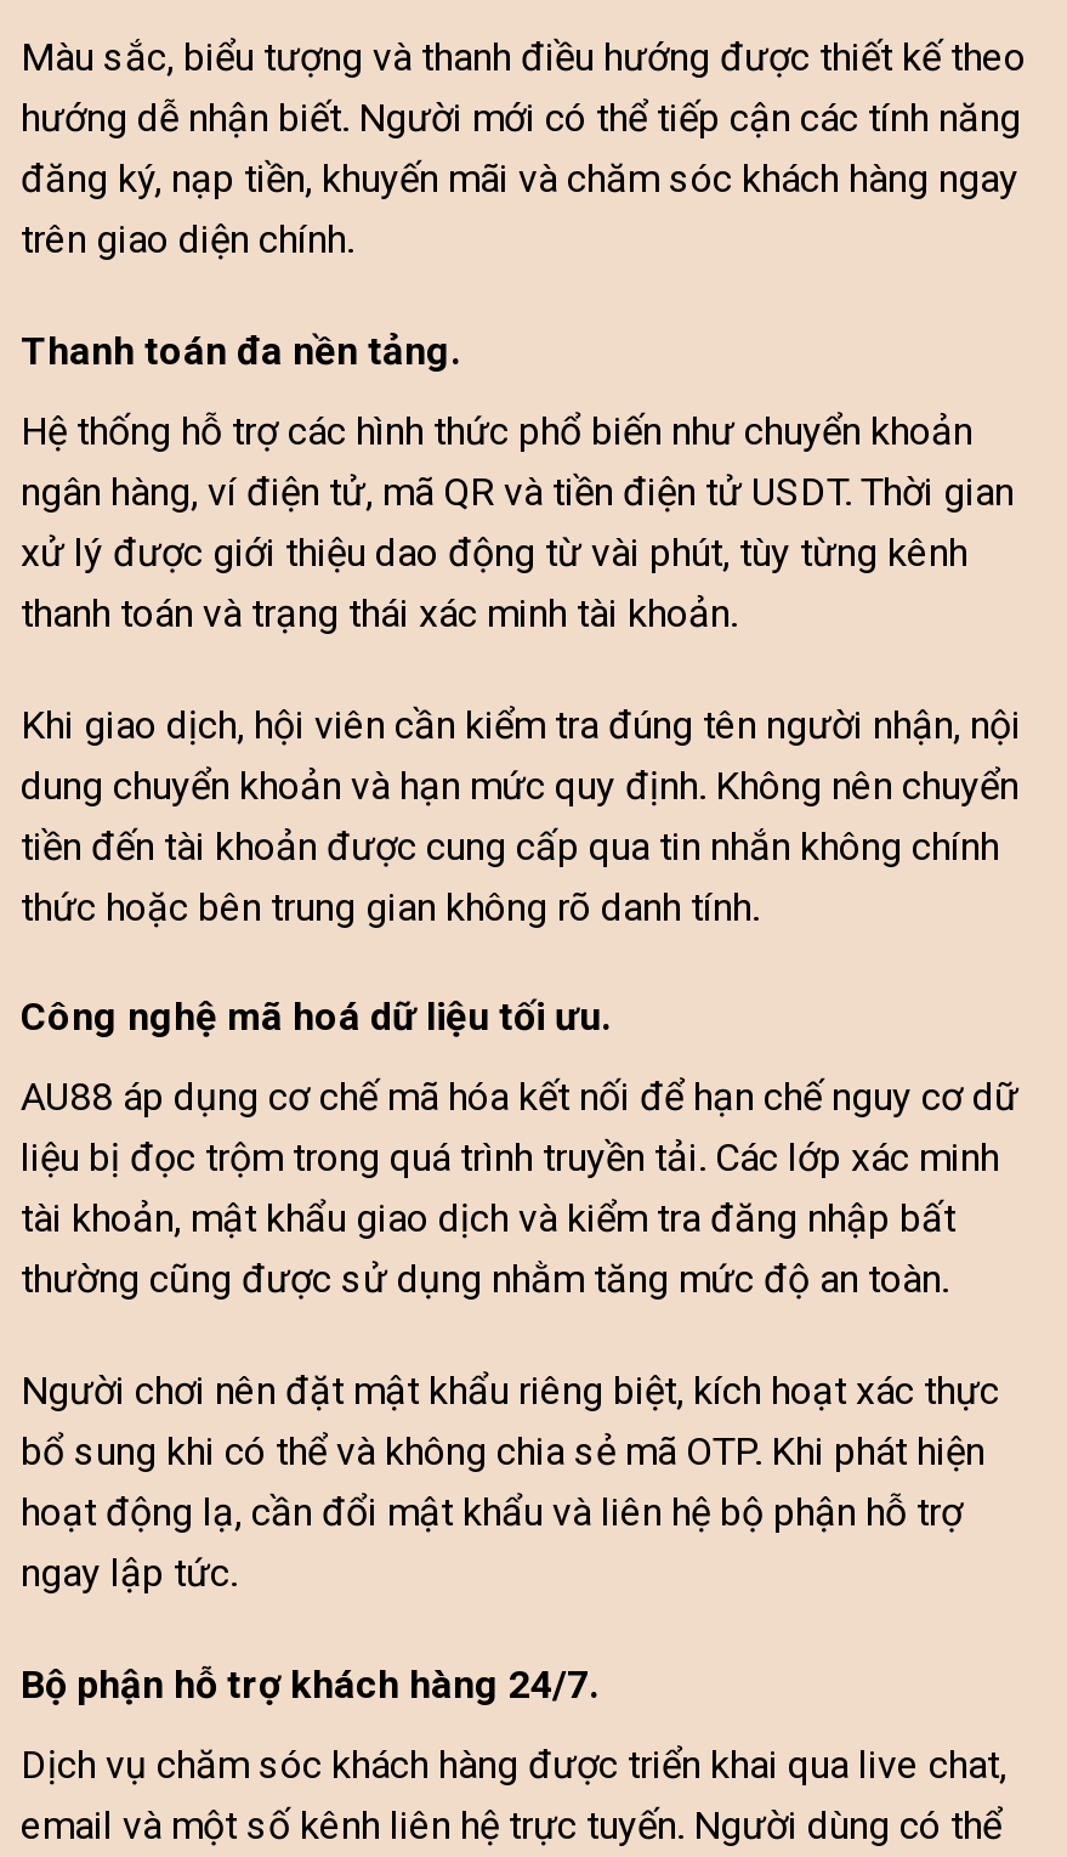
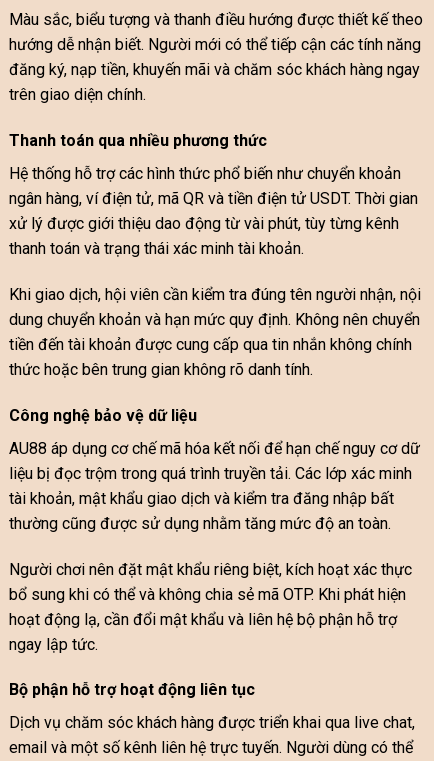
- Thanh toán đa nền tảng.
+ Thanh toán qua nhiều phương thức

- Công nghệ mã hoá dữ liệu tối ưu.
+ Công nghệ bảo vệ dữ liệu

- Bộ phận hỗ trợ khách hàng 24/7.
+ Bộ phận hỗ trợ hoạt động liên tục
